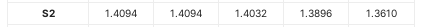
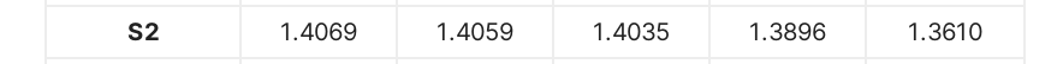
- 1.4094
+ 1.4069

- 1.4094
+ 1.4059

- 1.4032
+ 1.4035
